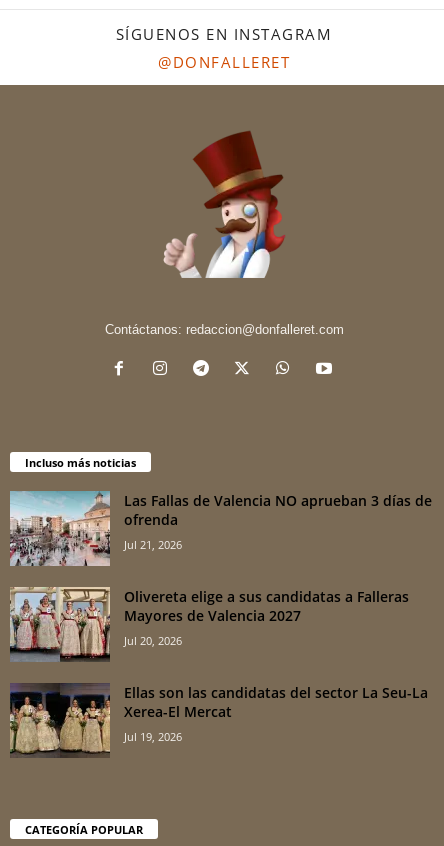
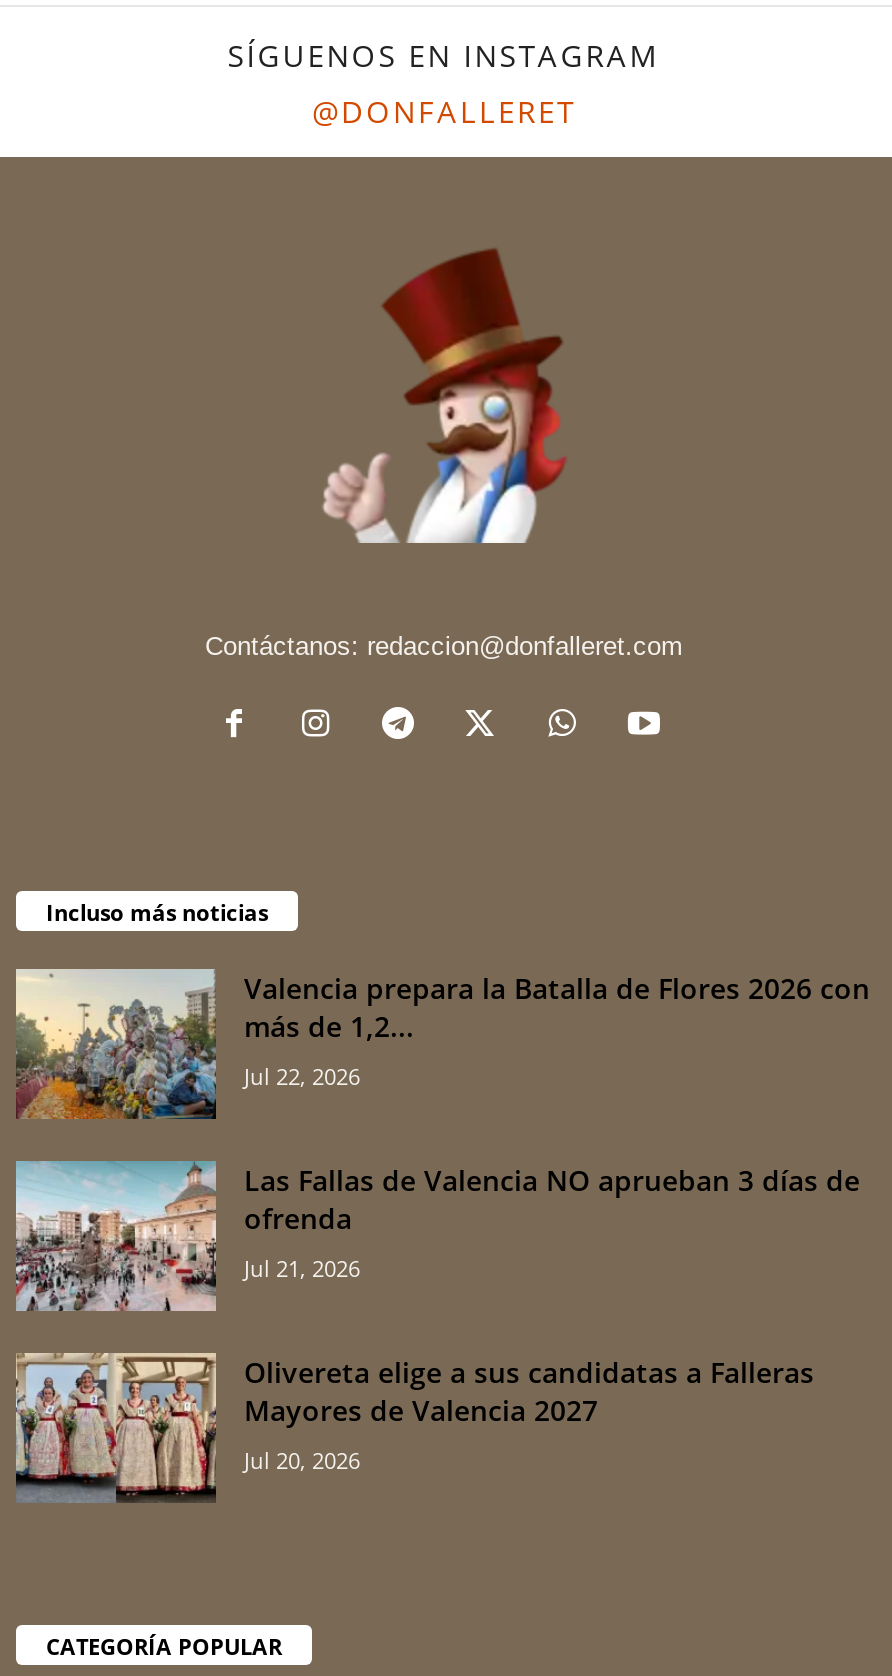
+ [image]
+ Valencia prepara la Batalla de Flores 2026 con
+ más de 1,2...
+ Jul 22, 2026

moved down: [image] | Las Fallas de Valencia NO aprueban 3 días de | ofrenda | Jul 21, 2026 | Olivereta elige a sus candidatas a Falleras | Mayores de Valencia 2027 | Jul 20, 2026

- [image]
- Ellas son las candidatas del sector La Seu-La
- Xerea-El Mercat
- Jul 19, 2026
